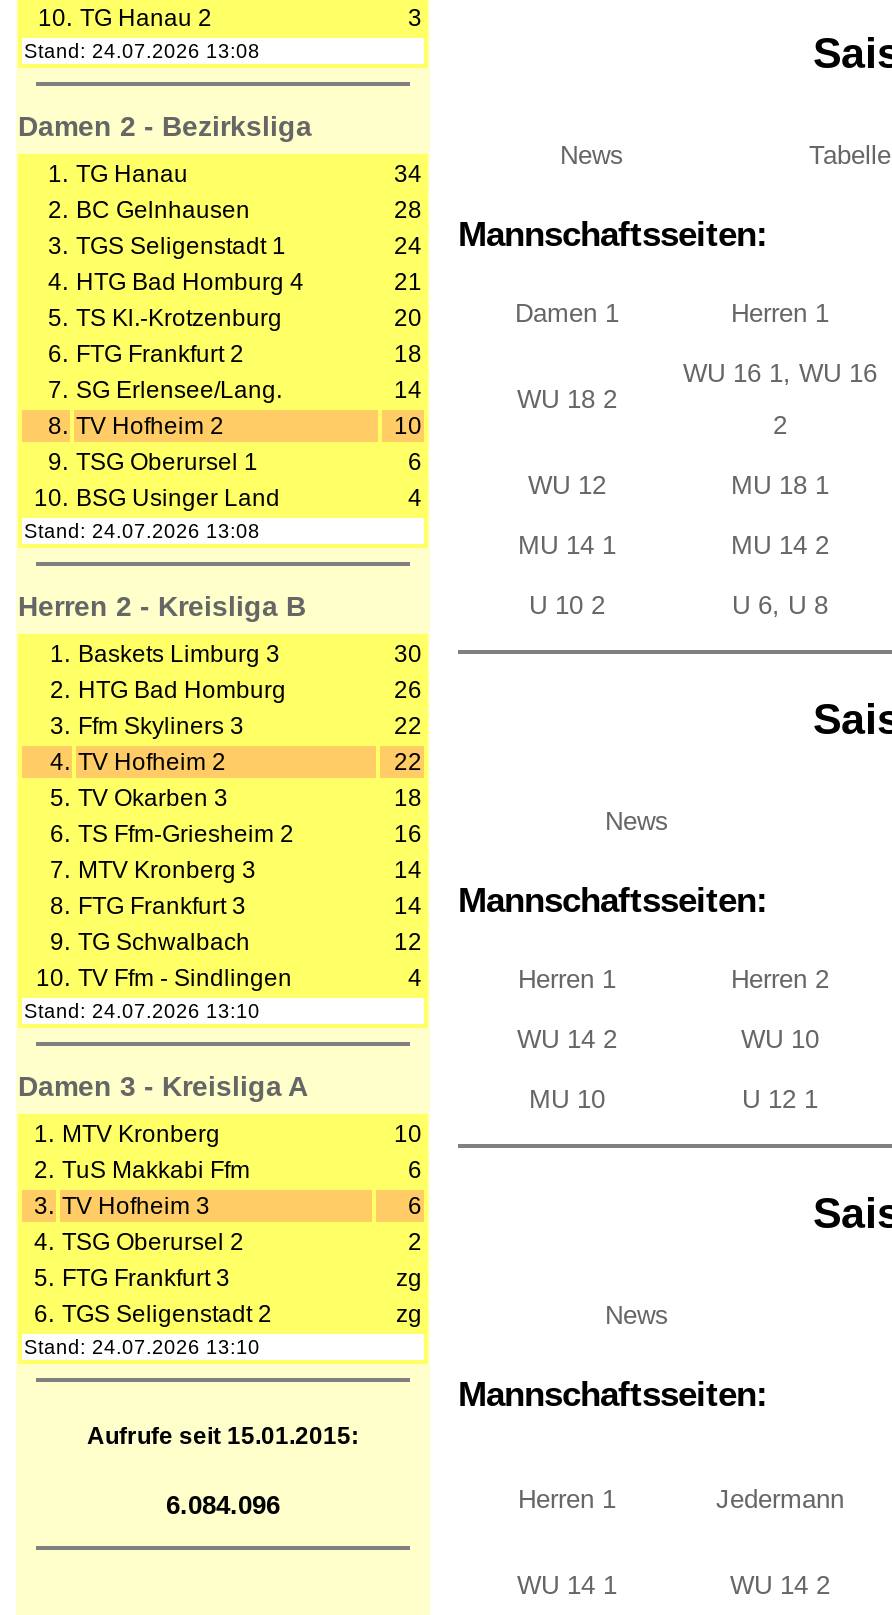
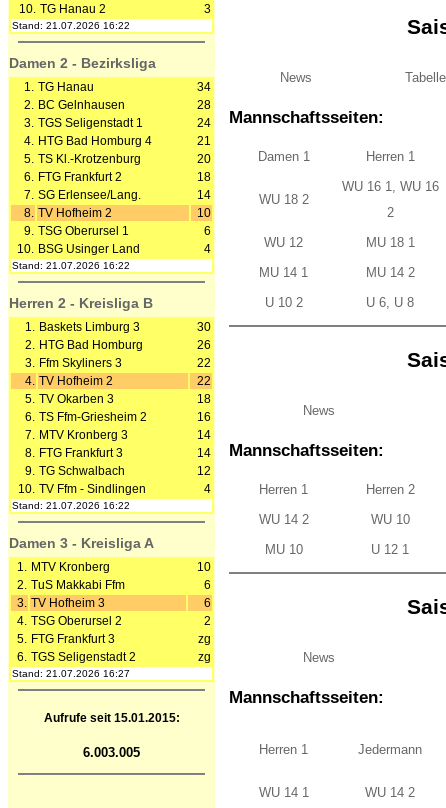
- Stand: 24.07.2026 13:08
+ Stand: 21.07.2026 16:22

- Stand: 24.07.2026 13:08
+ Stand: 21.07.2026 16:22

- Stand: 24.07.2026 13:10
+ Stand: 21.07.2026 16:22

- Stand: 24.07.2026 13:10
+ Stand: 21.07.2026 16:27

- 6.084.096
+ 6.003.005
